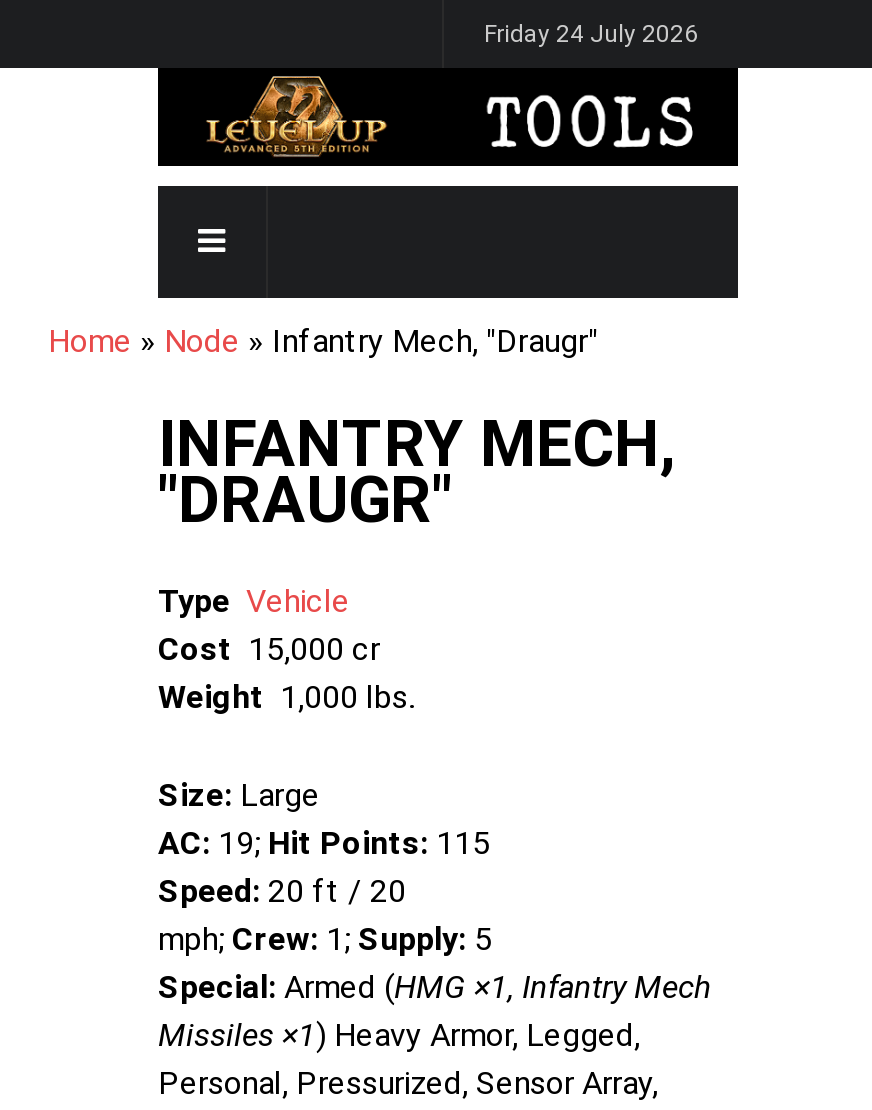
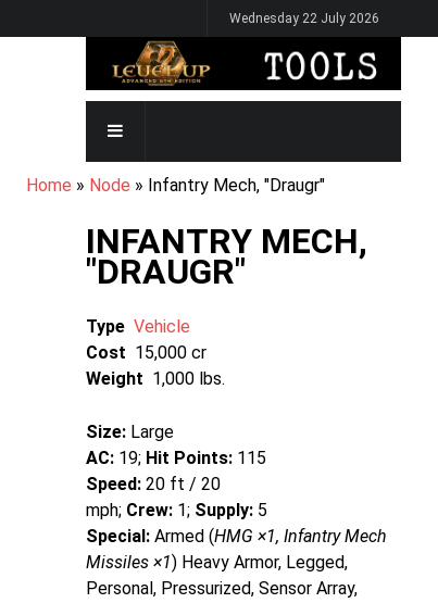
- Friday 24 July 2026
+ Wednesday 22 July 2026
